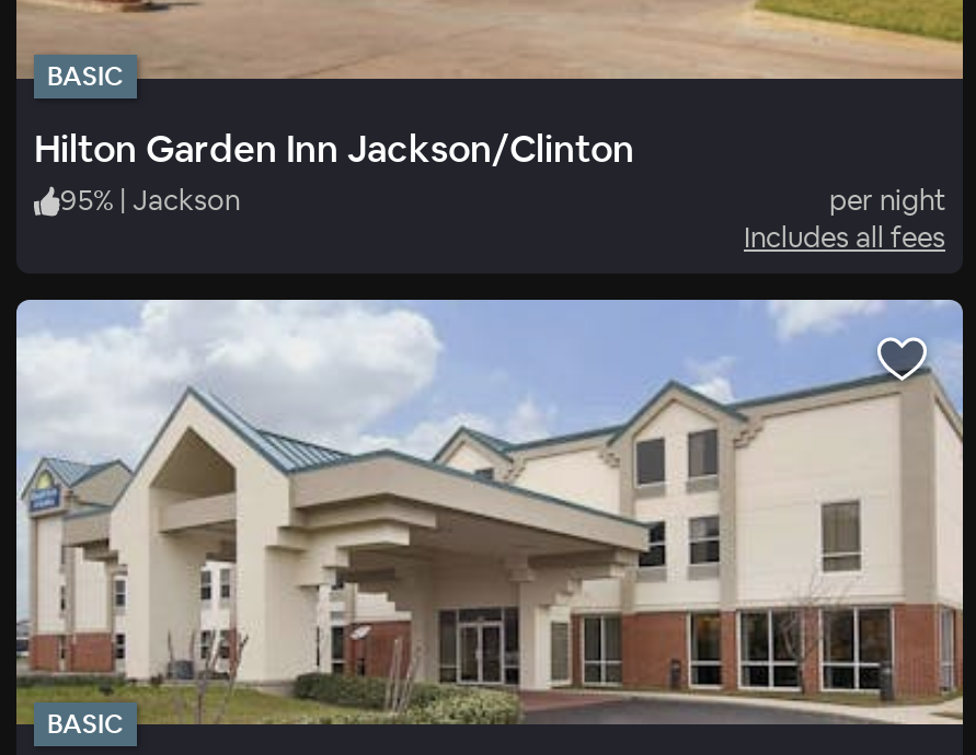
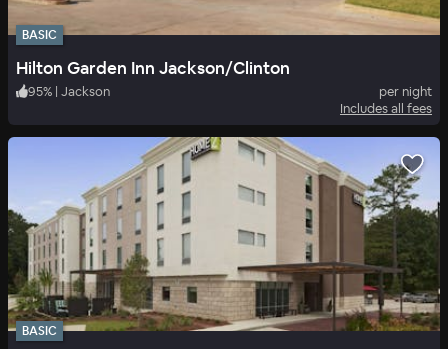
- [image]
+ [image]
